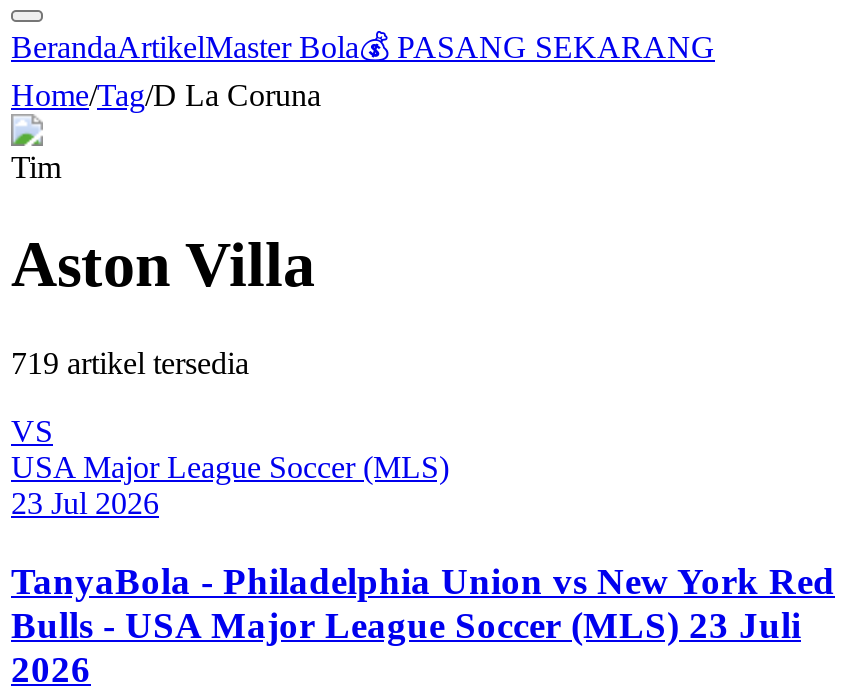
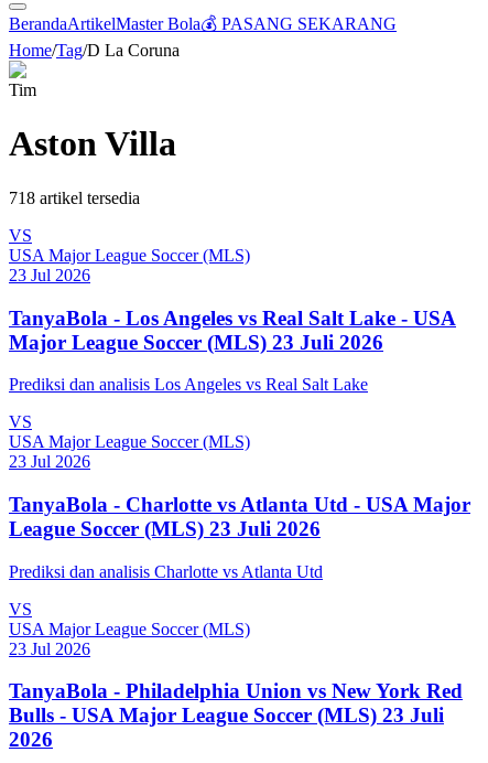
- 719 artikel tersedia
+ 718 artikel tersedia
+ VS
+ USA Major League Soccer (MLS)
+ 23 Jul 2026
+ TanyaBola - Los Angeles vs Real Salt Lake - USA
+ Major League Soccer (MLS) 23 Juli 2026
+ Prediksi dan analisis Los Angeles vs Real Salt Lake
+ VS
+ USA Major League Soccer (MLS)
+ 23 Jul 2026
+ TanyaBola - Charlotte vs Atlanta Utd - USA Major
+ League Soccer (MLS) 23 Juli 2026
+ Prediksi dan analisis Charlotte vs Atlanta Utd
